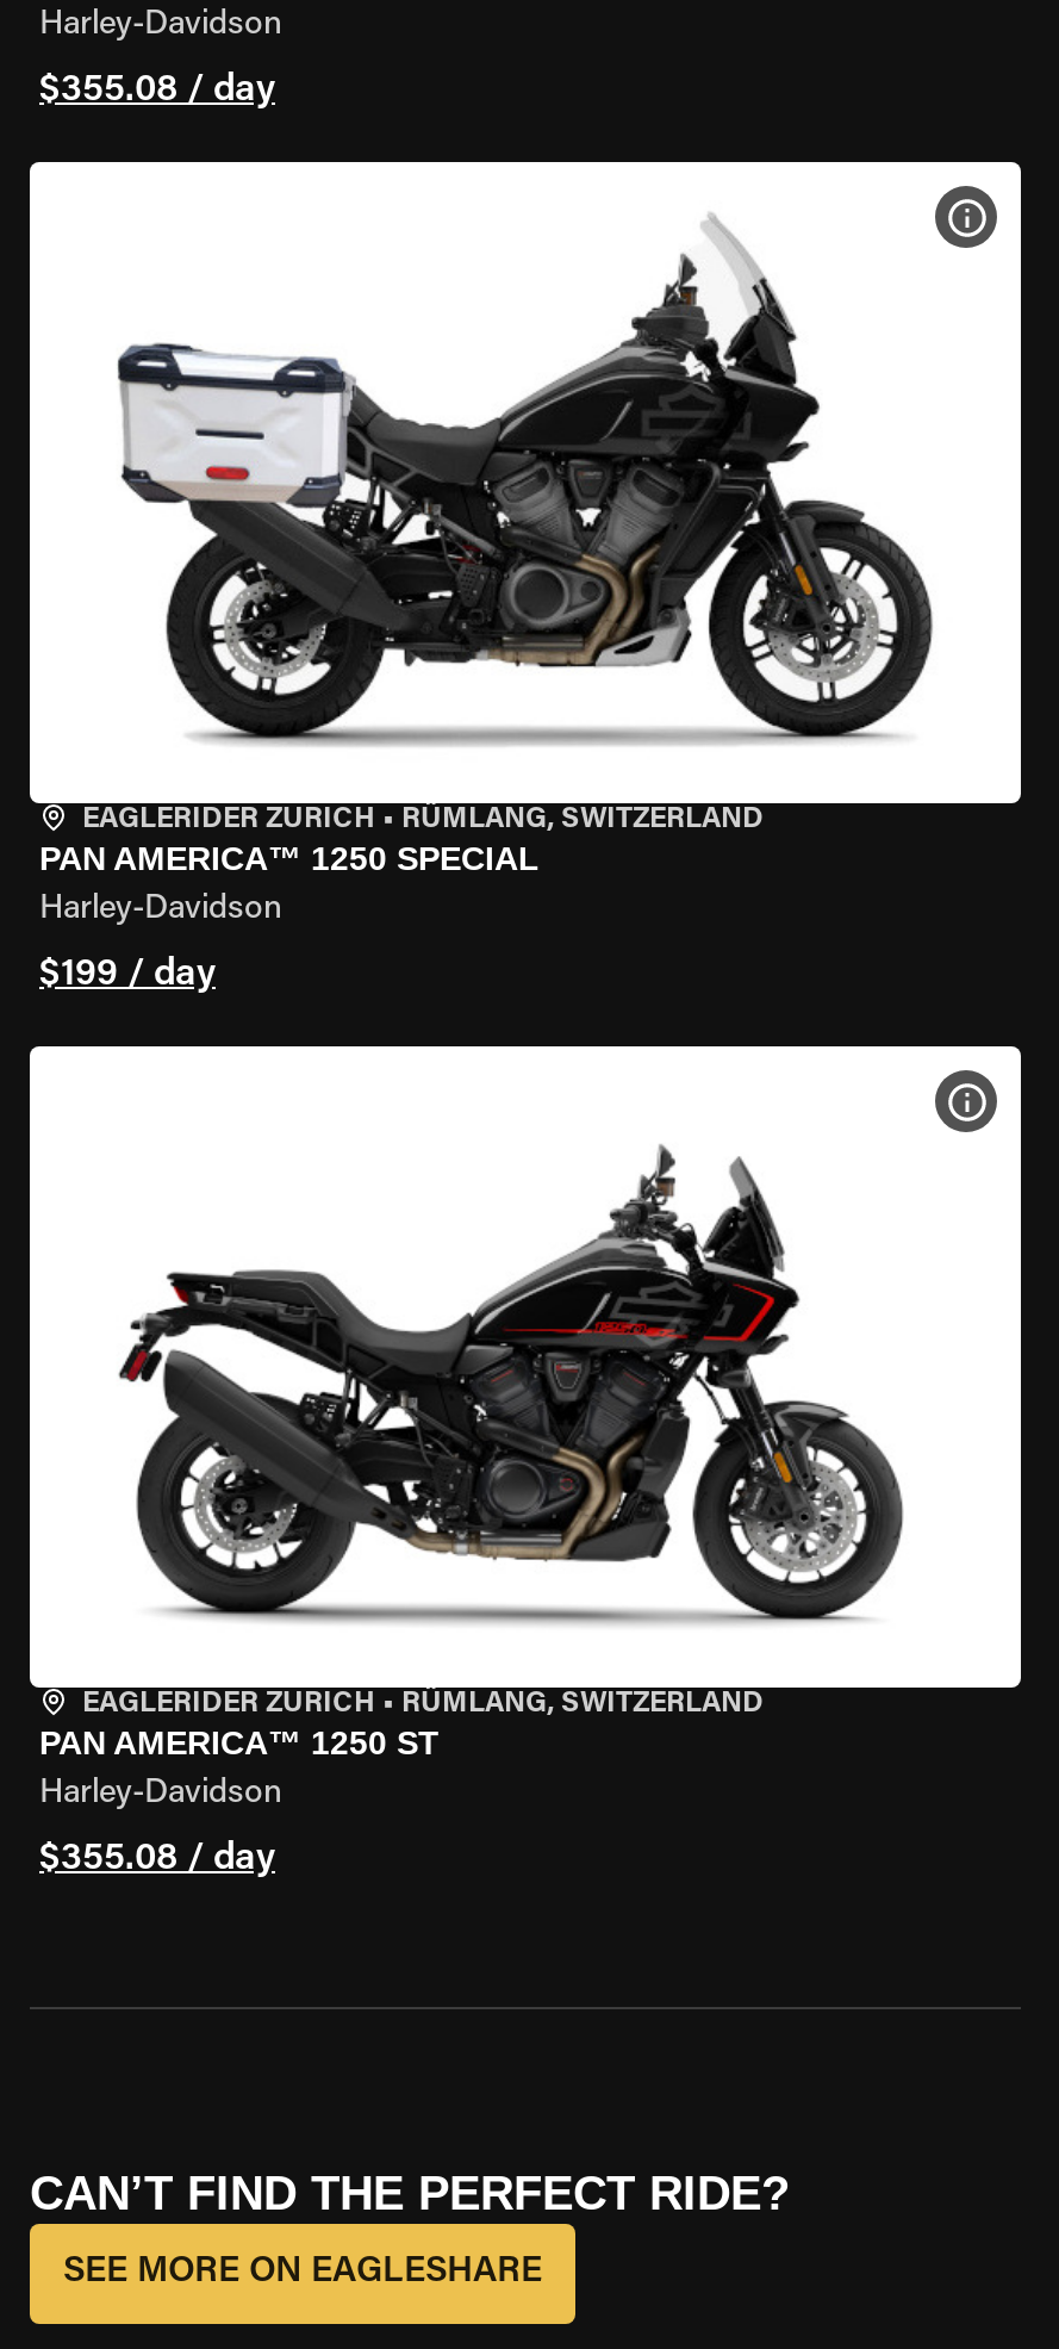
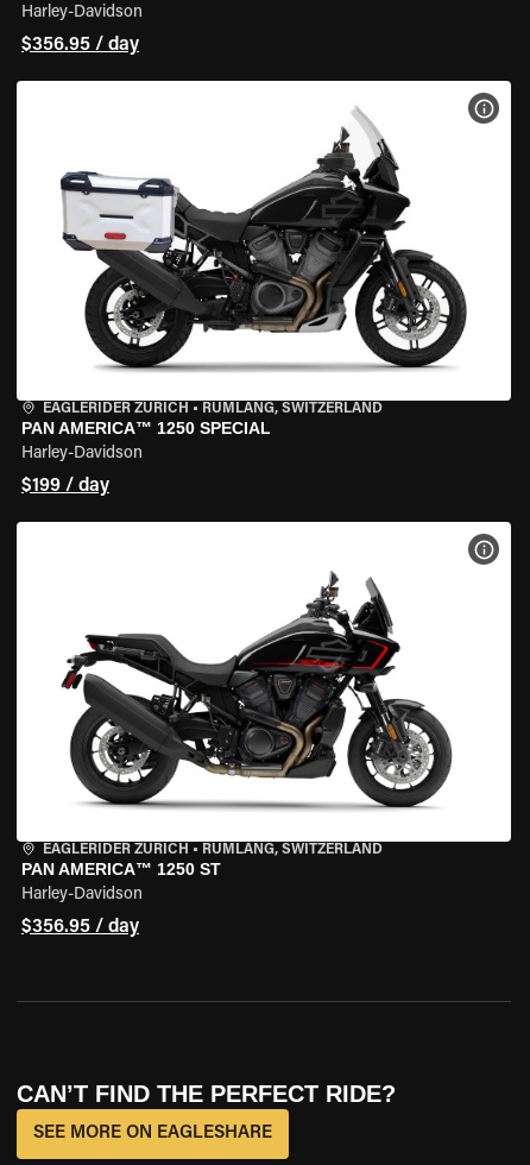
- $355.08 / day
+ $356.95 / day

- $355.08 / day
+ $356.95 / day
